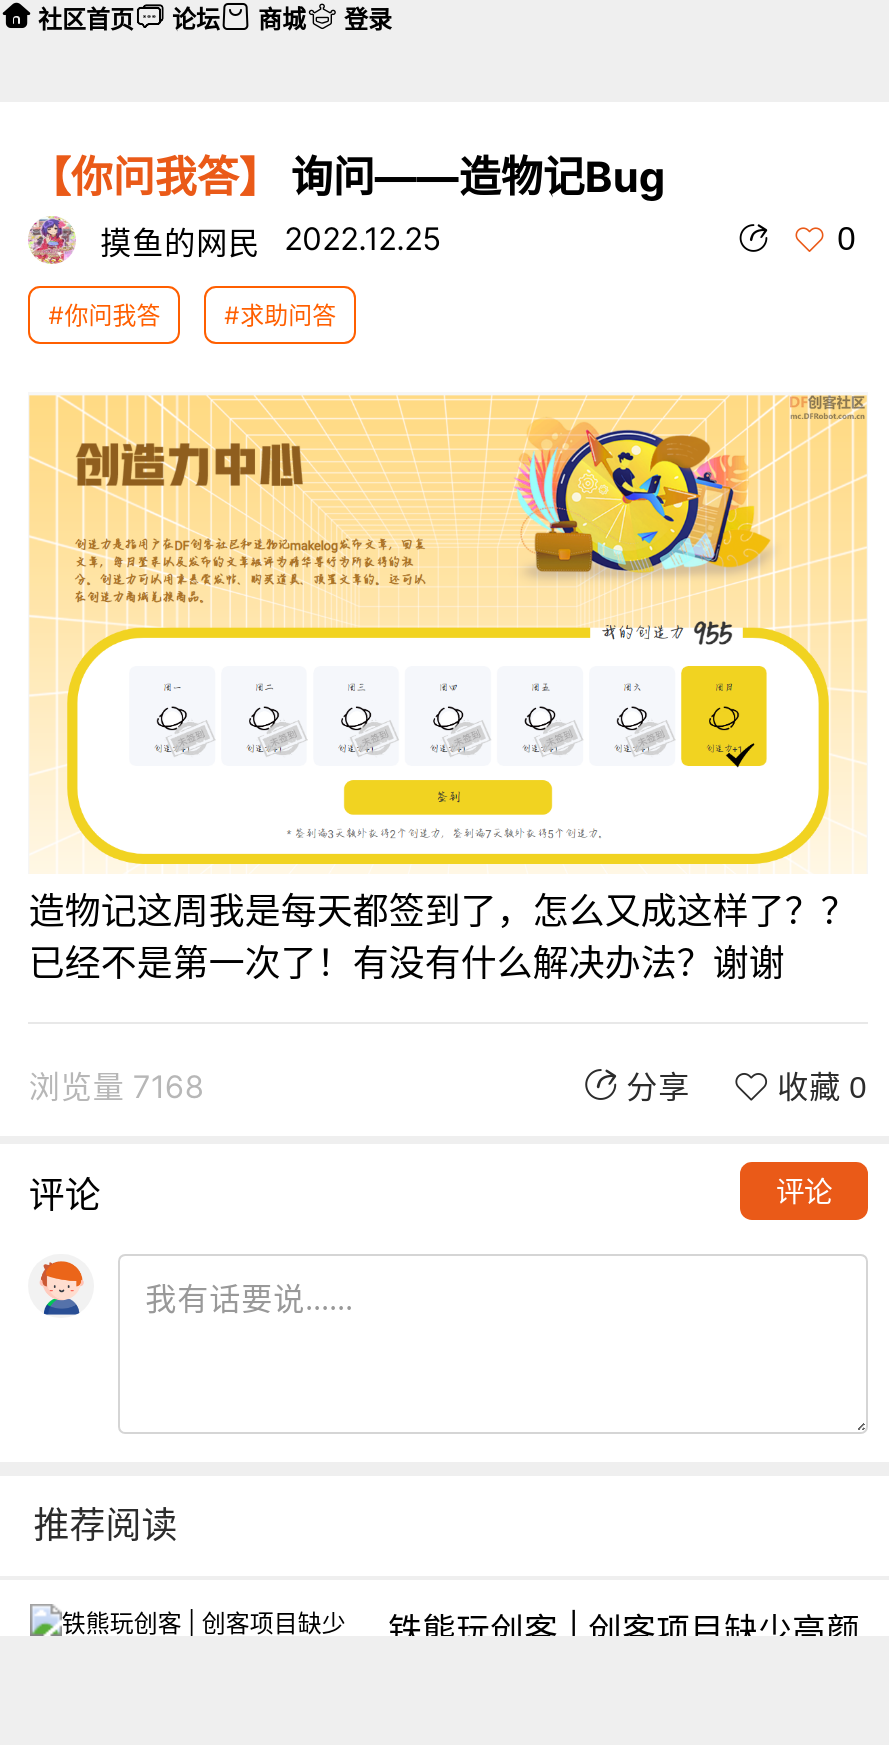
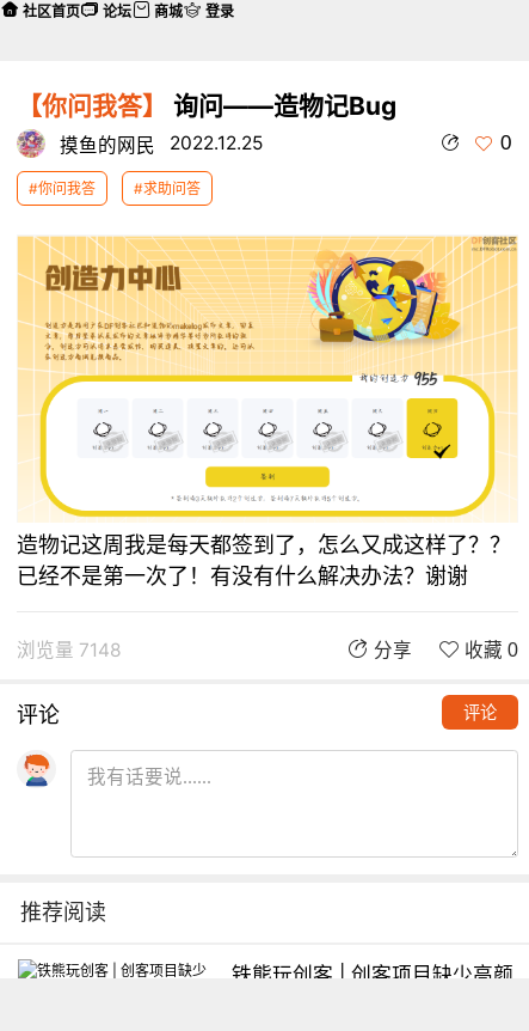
- 浏览量 7168
+ 浏览量 7148
